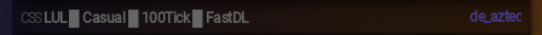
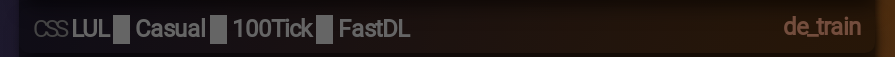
- de_aztec
+ de_train
